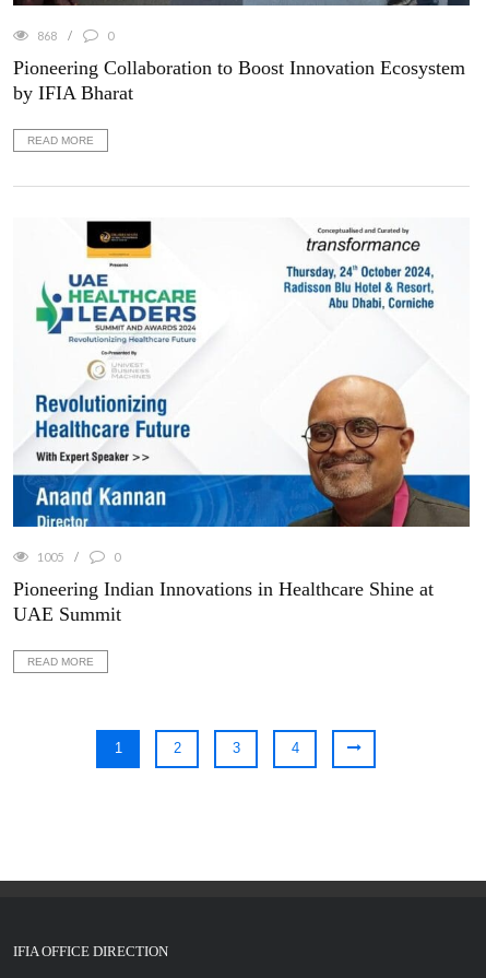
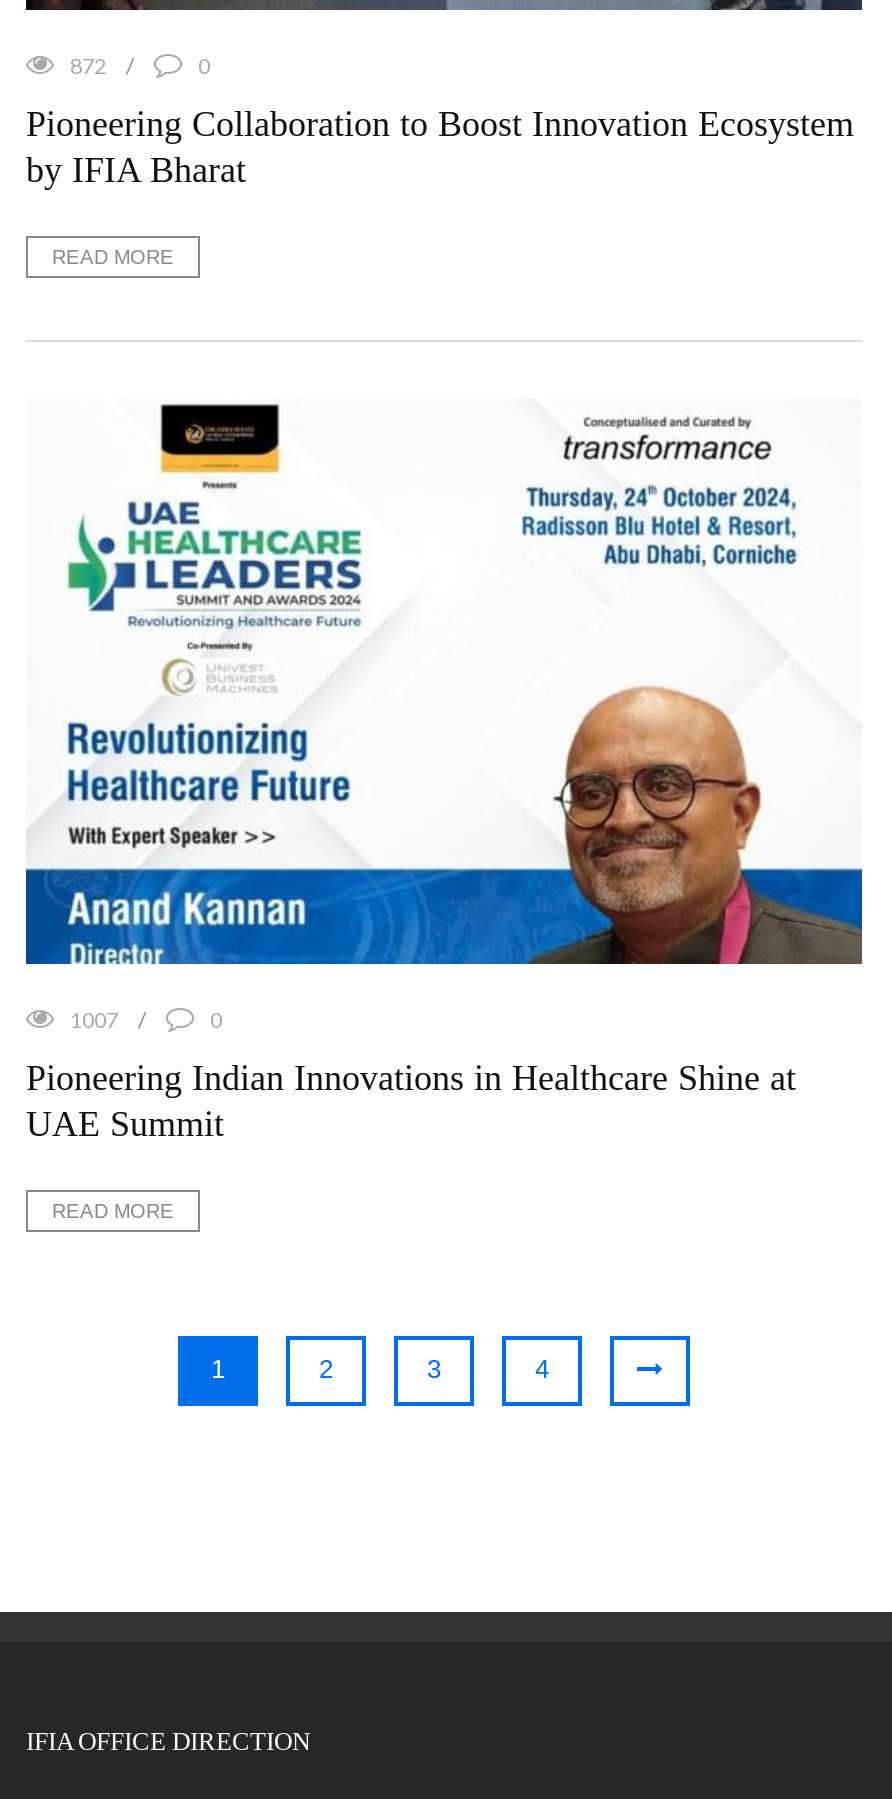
- 868
+ 872

- 1005
+ 1007
